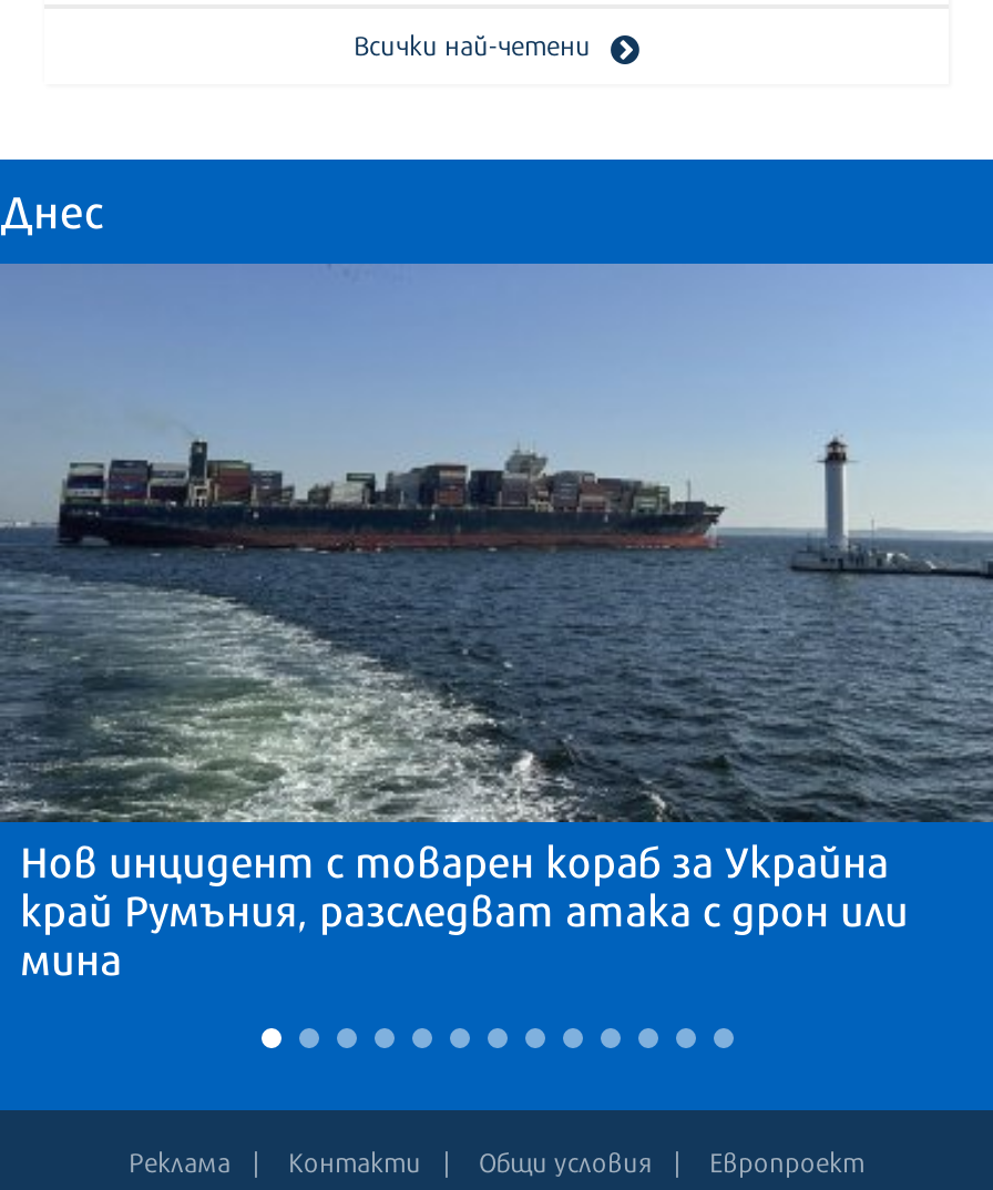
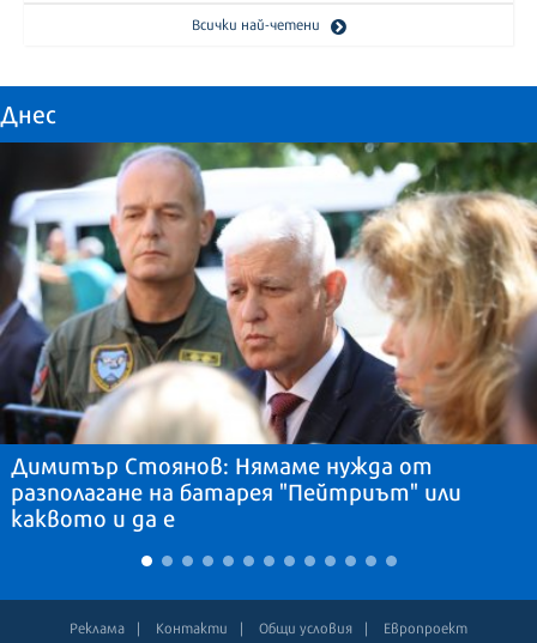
- [image]
- Нов инцидент с товарен кораб за Украйна
- край Румъния, разследват атака с дрон или
- мина
+ [image]
+ Димитър Стоянов: Нямаме нужда от
+ разполагане на батарея "Пейтриът" или
+ каквото и да е
